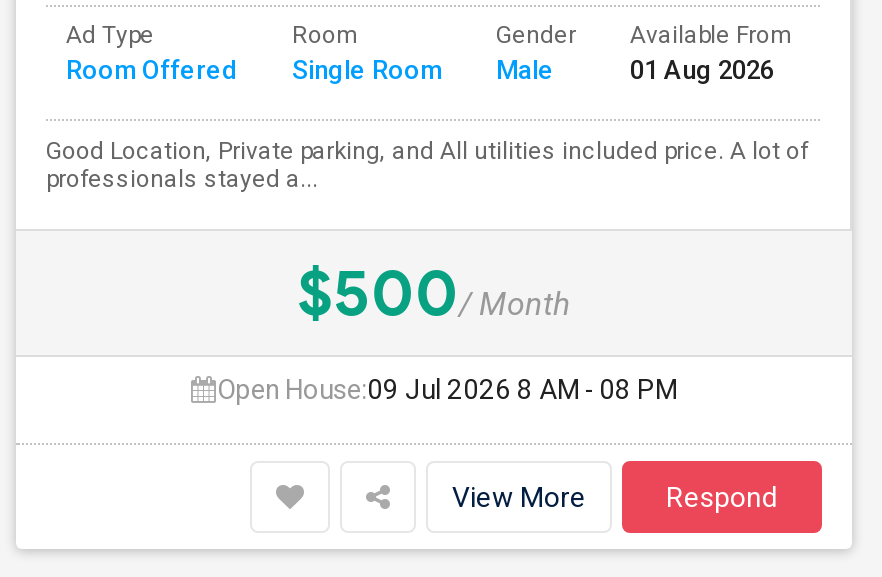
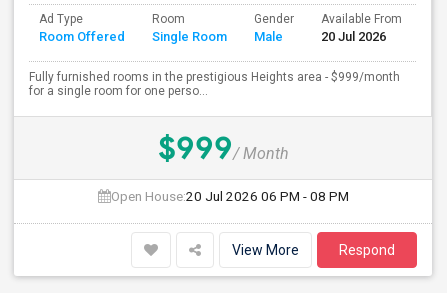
- 01 Aug 2026
+ 20 Jul 2026

- Good Location, Private parking, and All utilities included price. A lot of
- professionals stayed a...
+ Fully furnished rooms in the prestigious Heights area - $999/month
+ for a single room for one perso...

- $500/ Month
+ $999/ Month

- Open House:09 Jul 2026 8 AM - 08 PM
+ Open House:20 Jul 2026 06 PM - 08 PM
